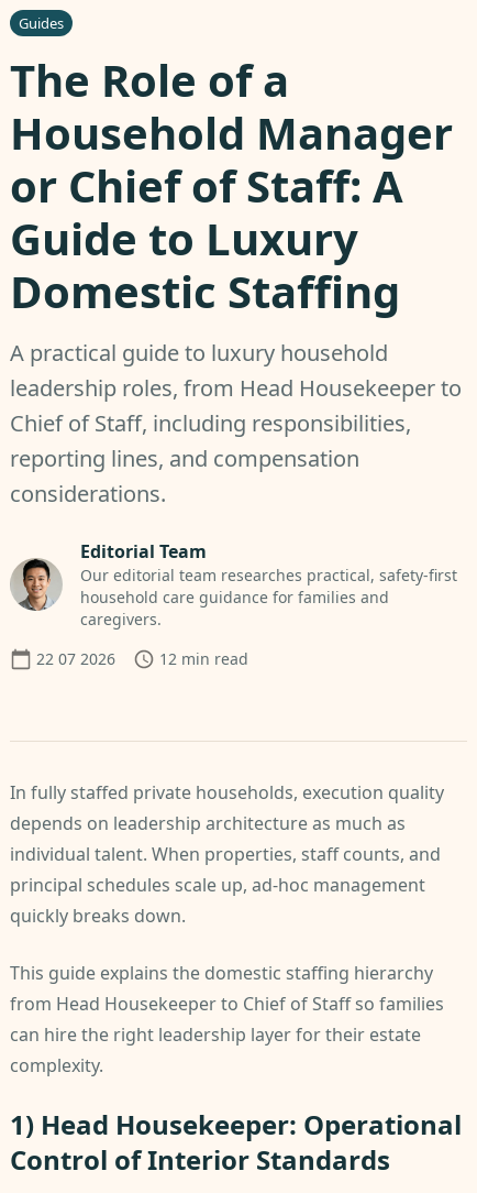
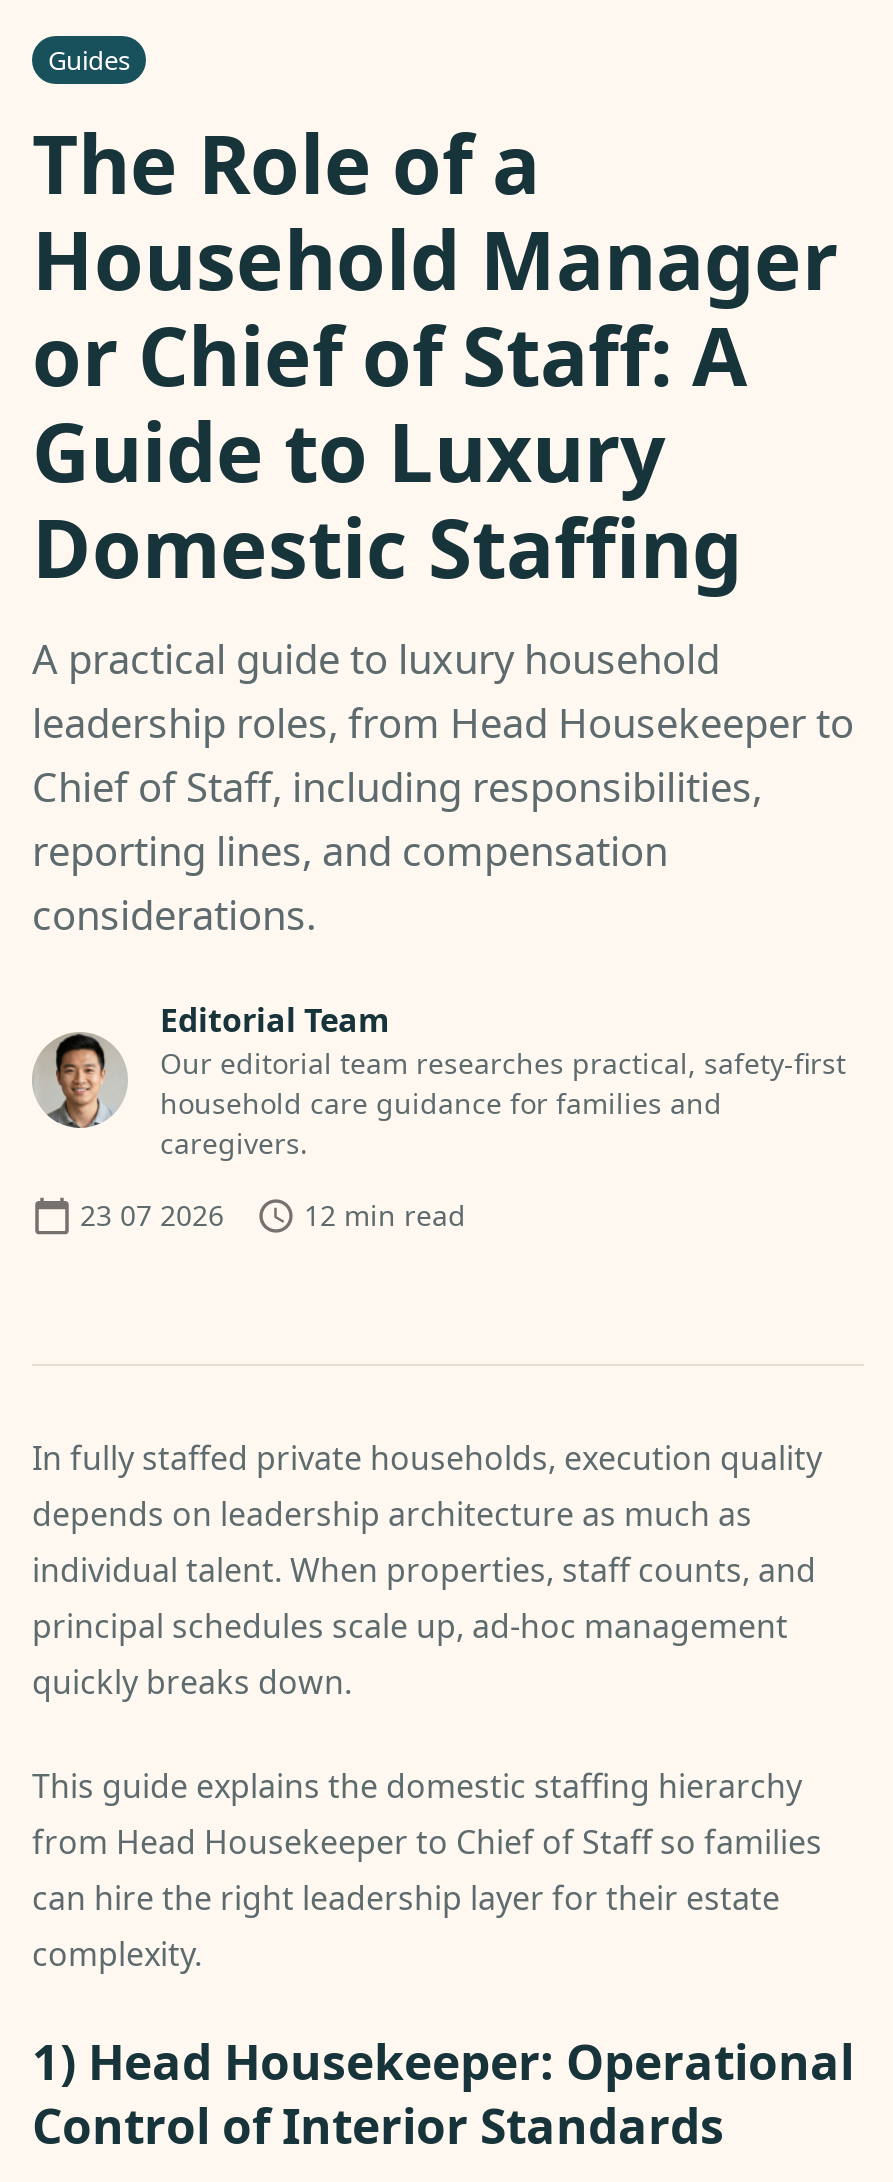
- 22 07 2026
+ 23 07 2026
